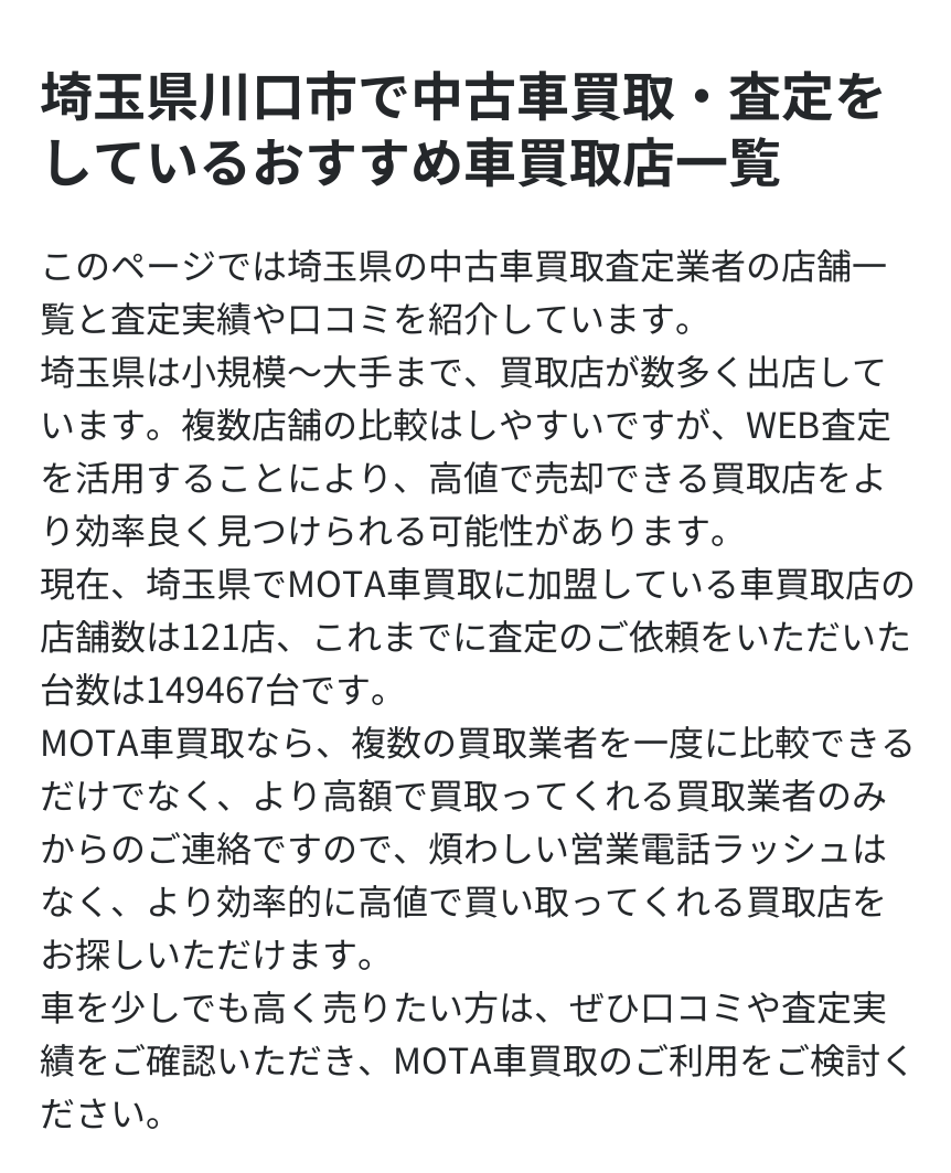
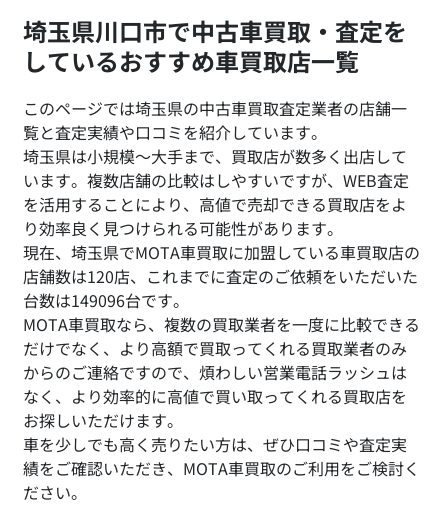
- 店舗数は121店、これまでに査定のご依頼をいただいた
+ 店舗数は120店、これまでに査定のご依頼をいただいた

- 台数は149467台です。
+ 台数は149096台です。
